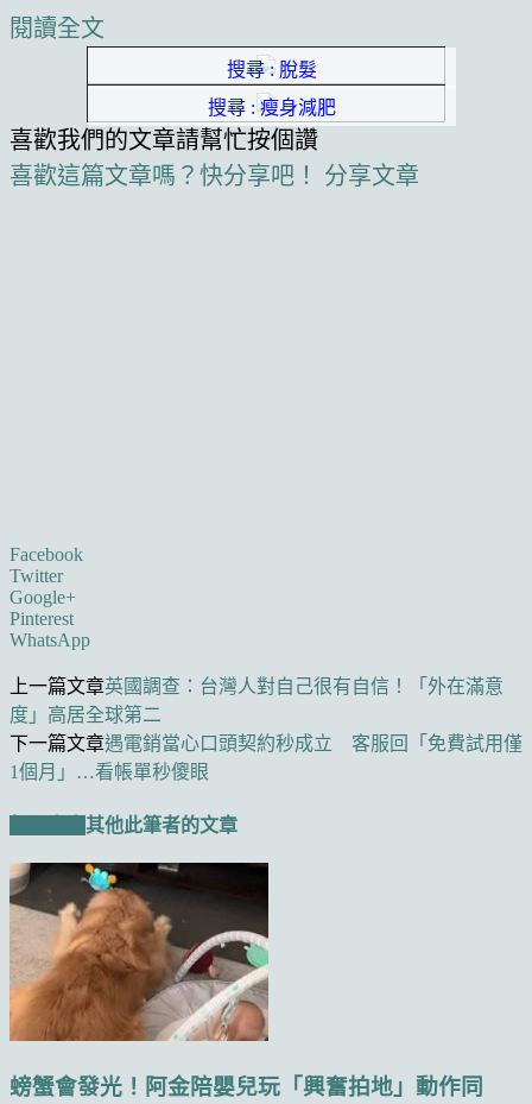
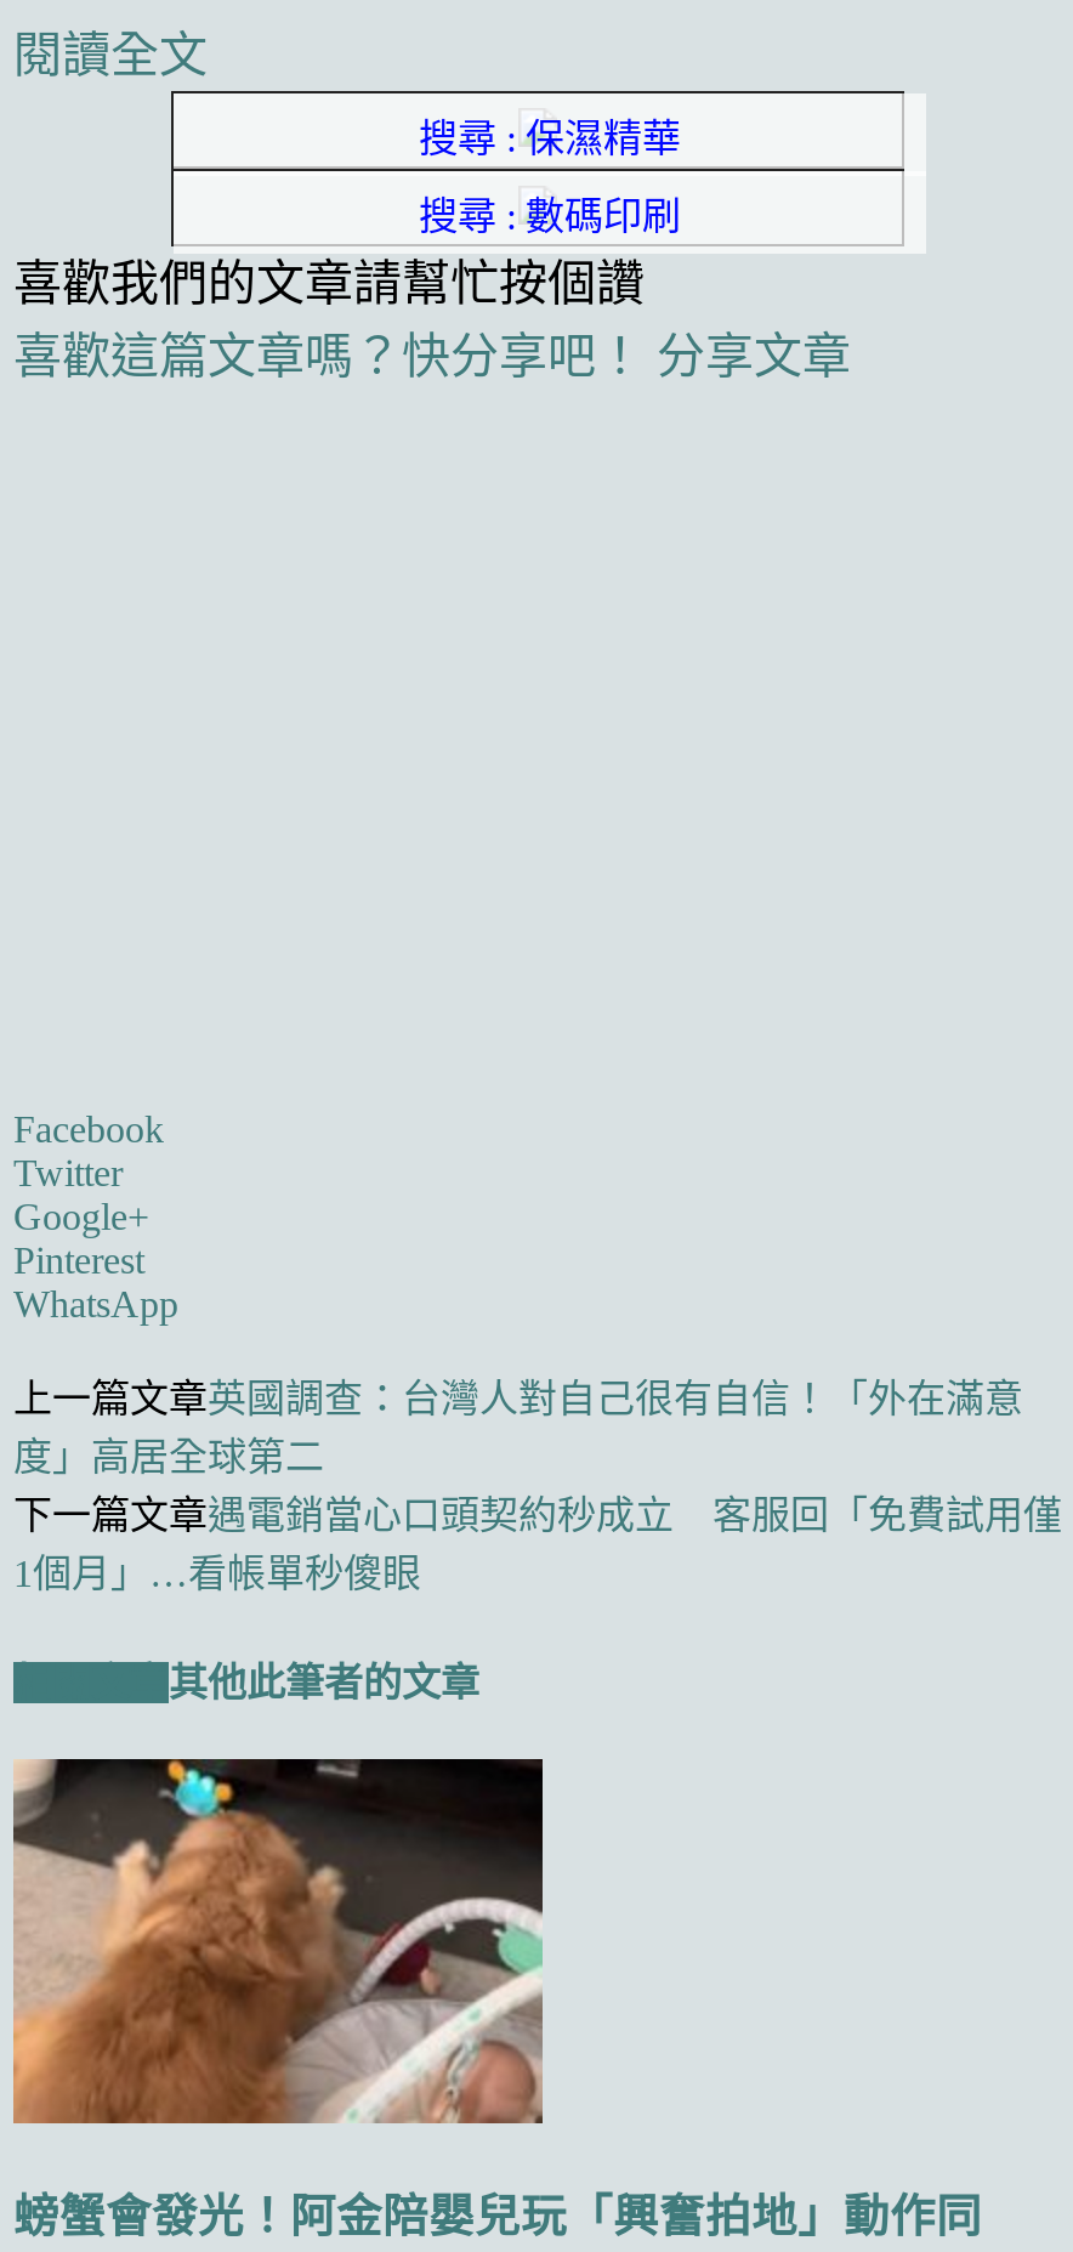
- 搜尋 : 脫髮
+ 搜尋 : 保濕精華

- 搜尋 : 瘦身減肥
+ 搜尋 : 數碼印刷
